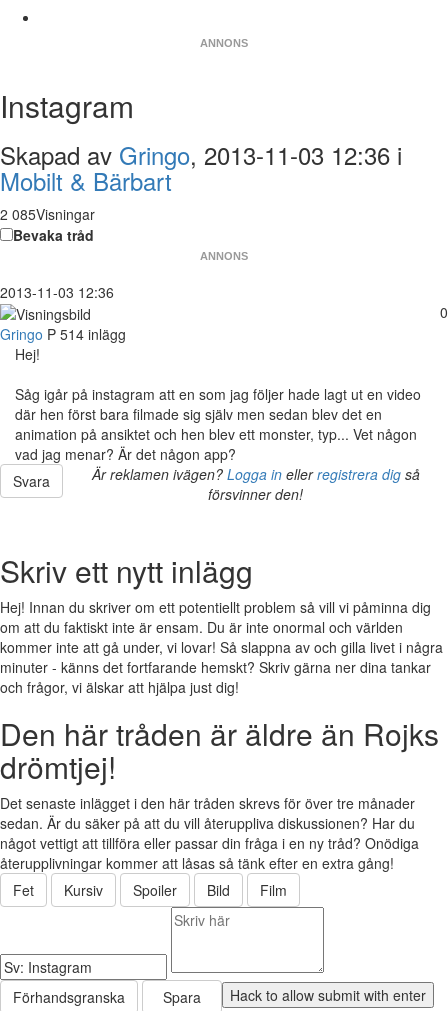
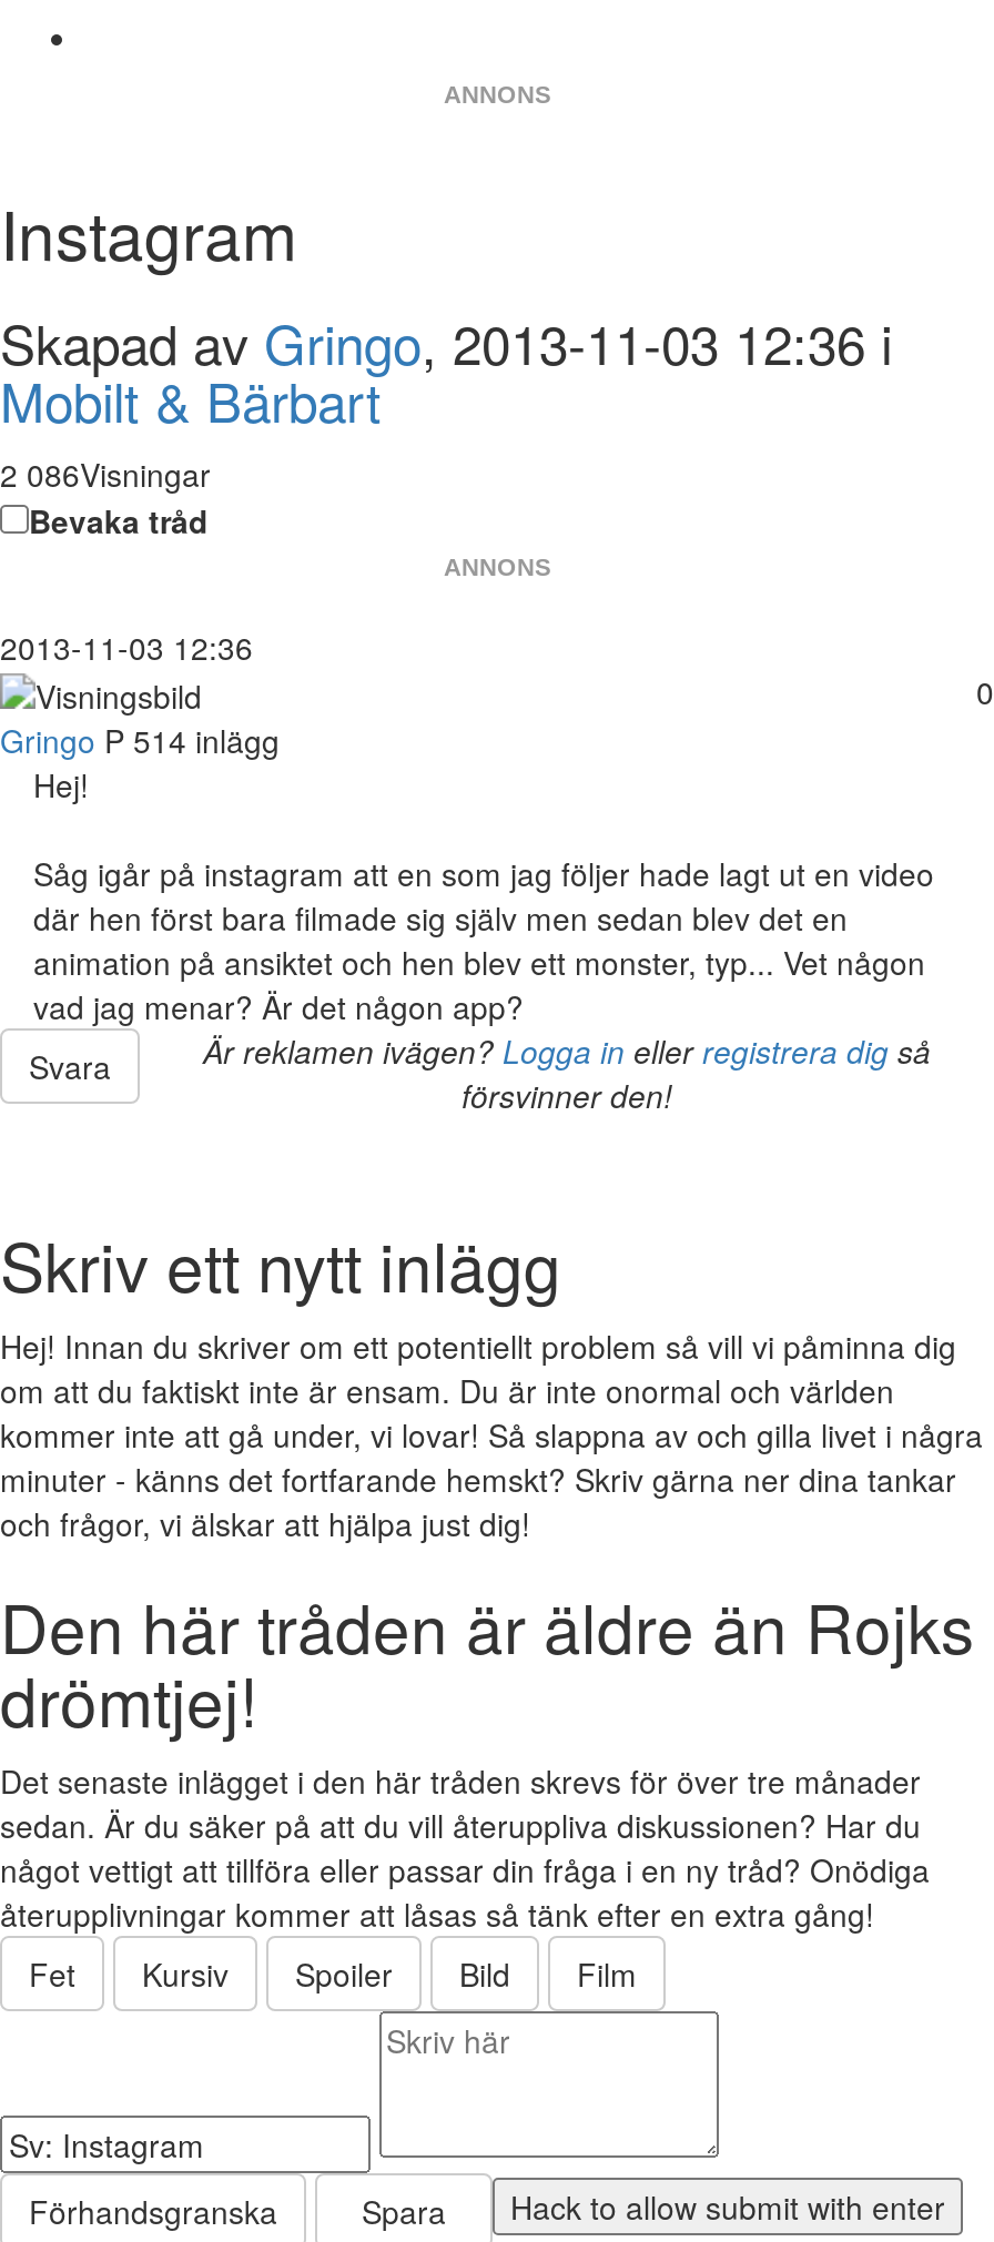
- 2 085Visningar
+ 2 086Visningar
